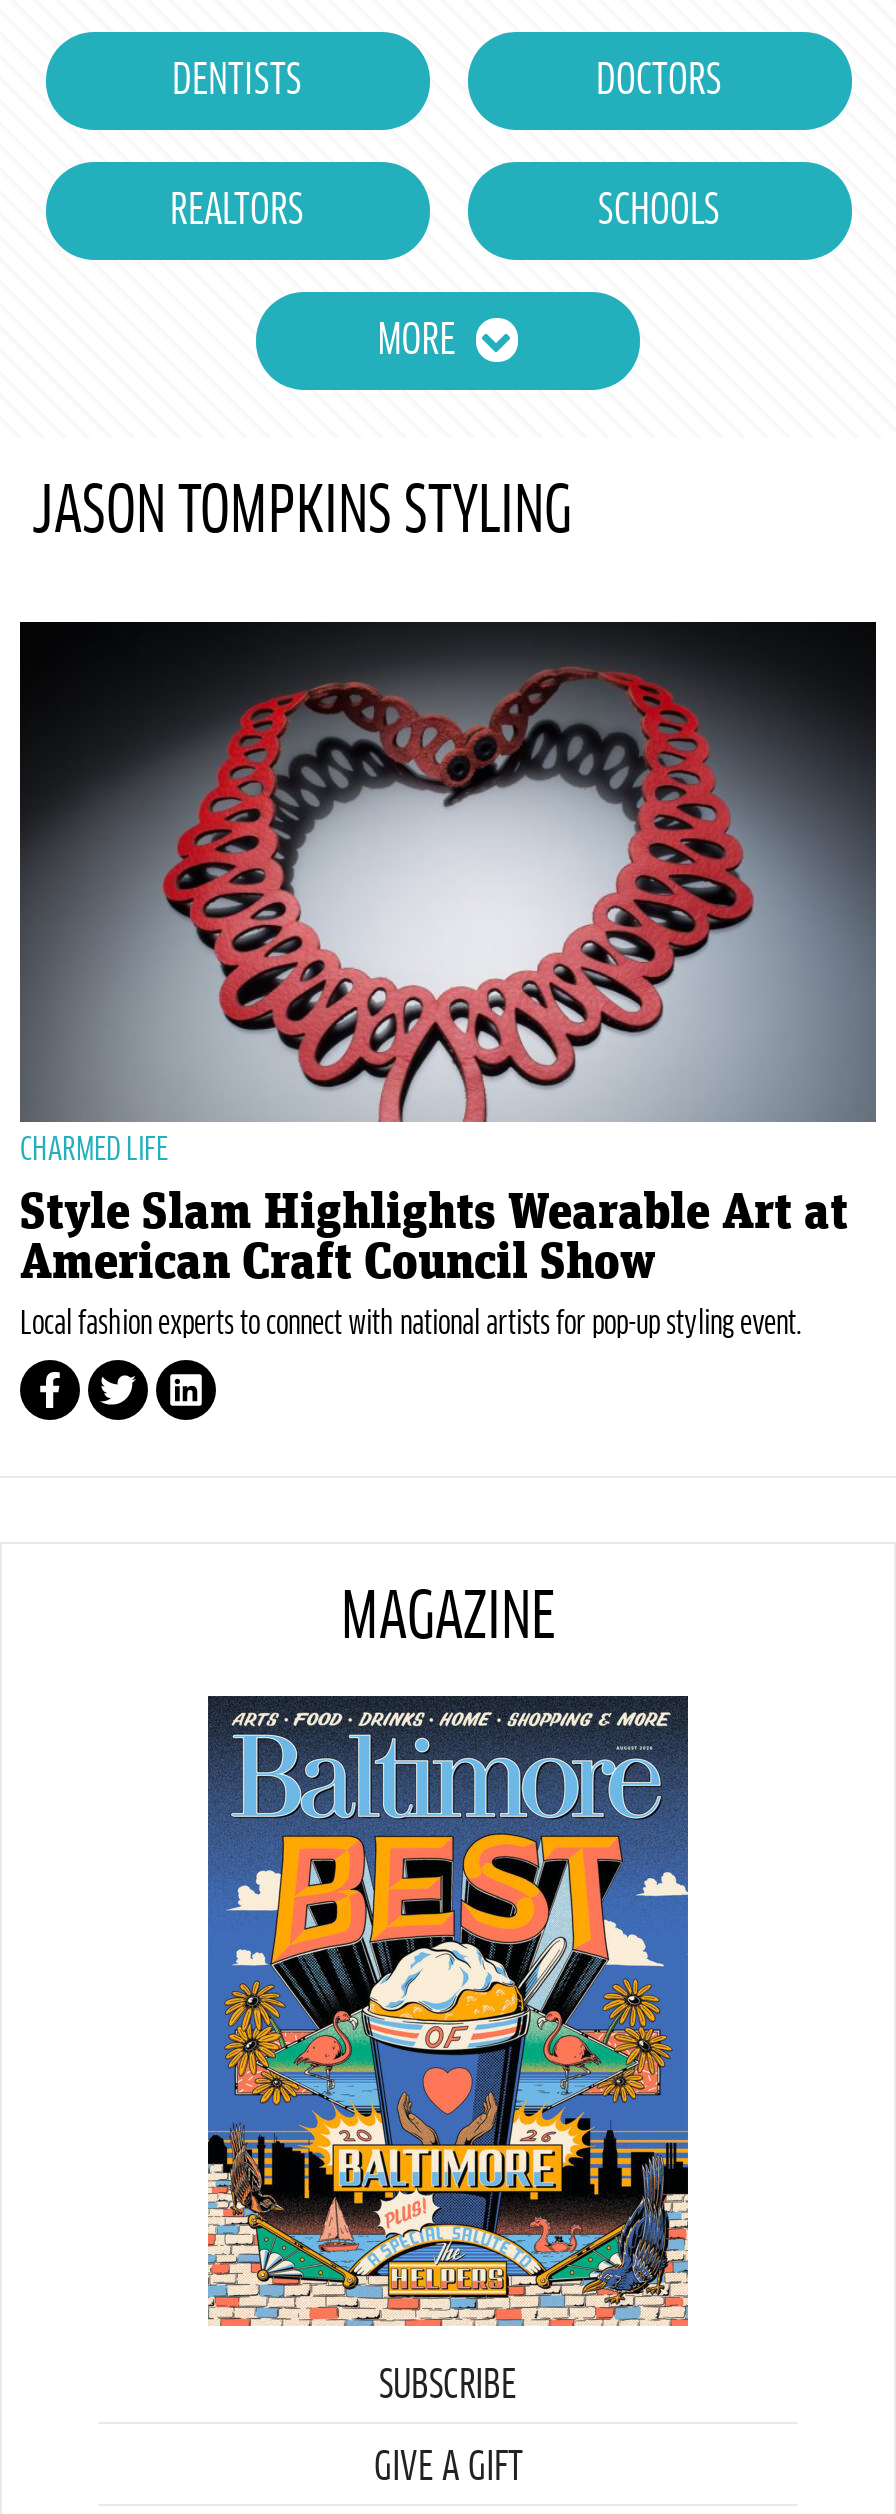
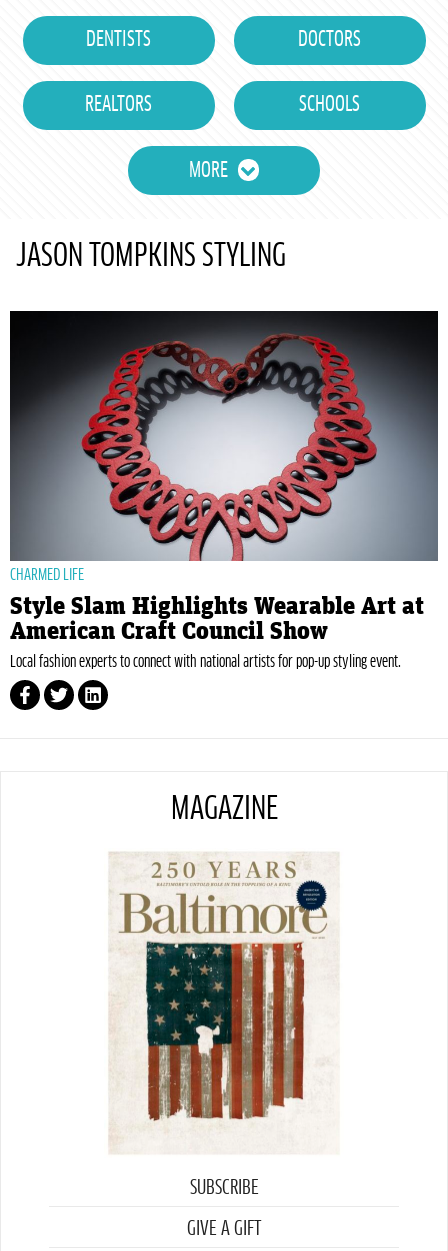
- [image]
+ [image]
